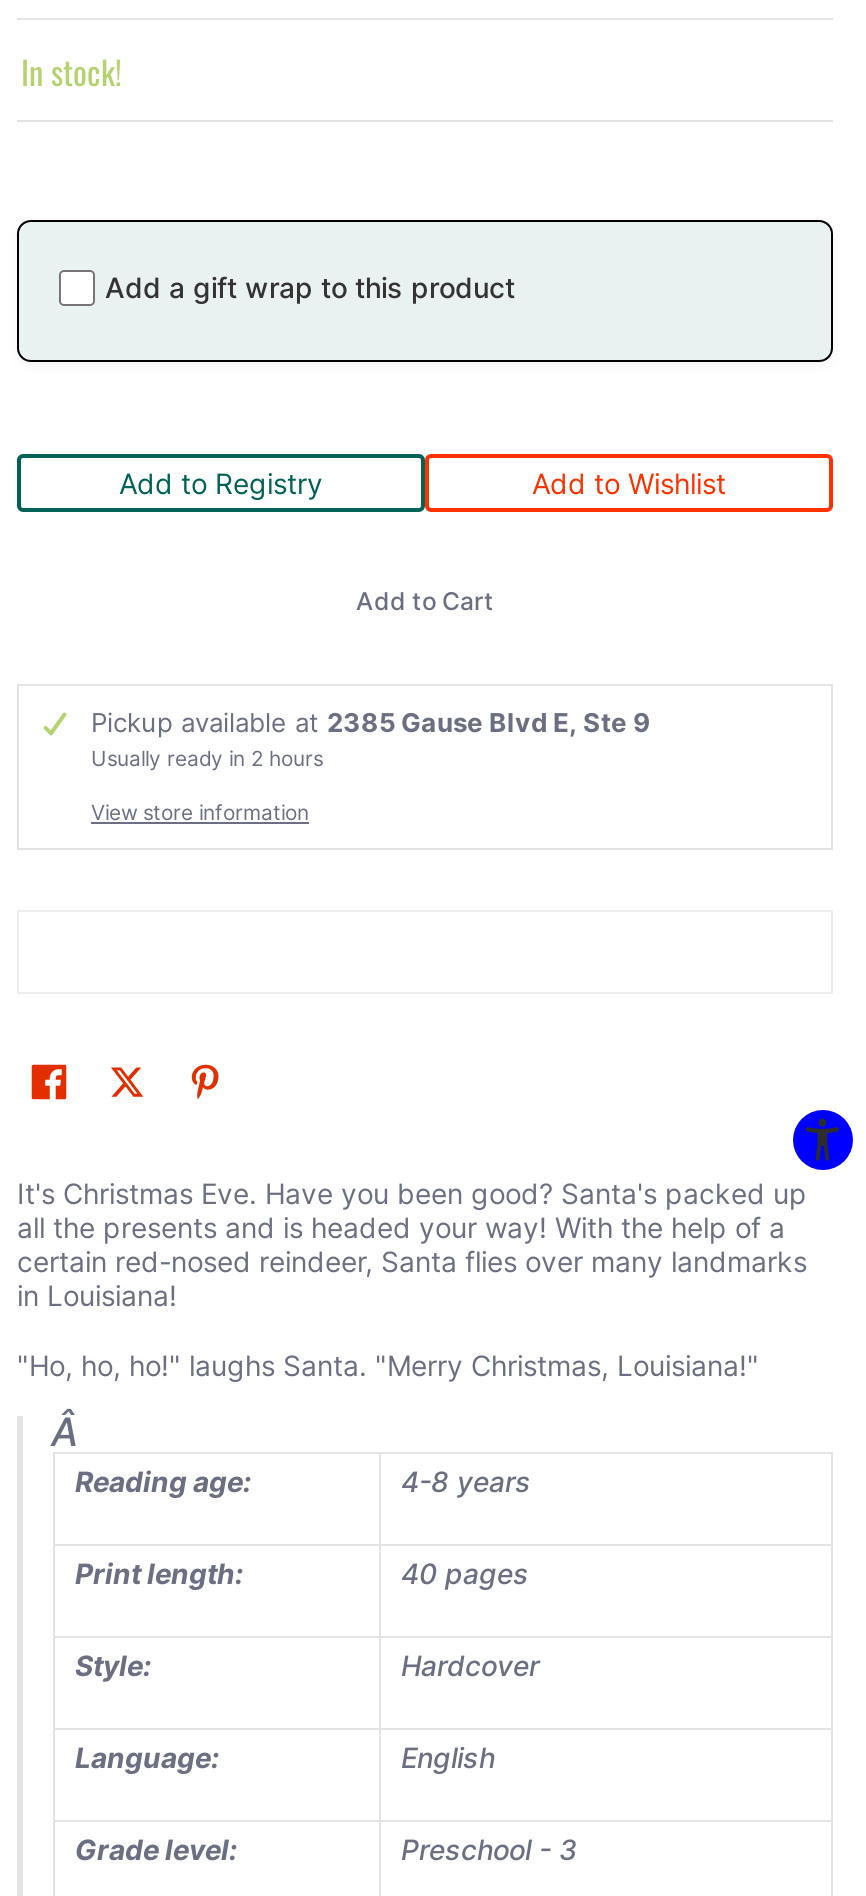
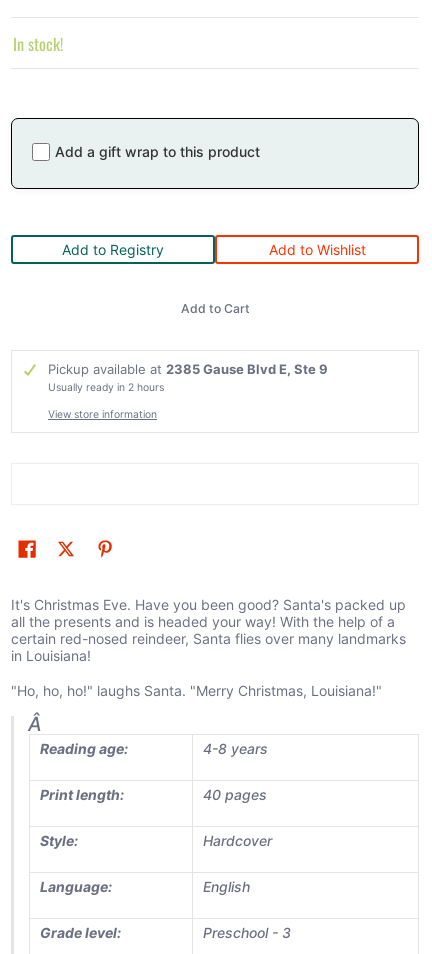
- [image]
